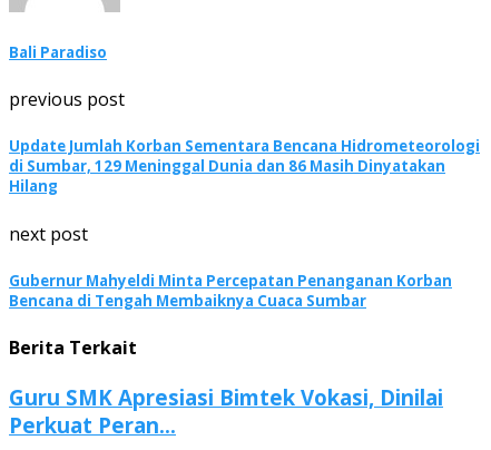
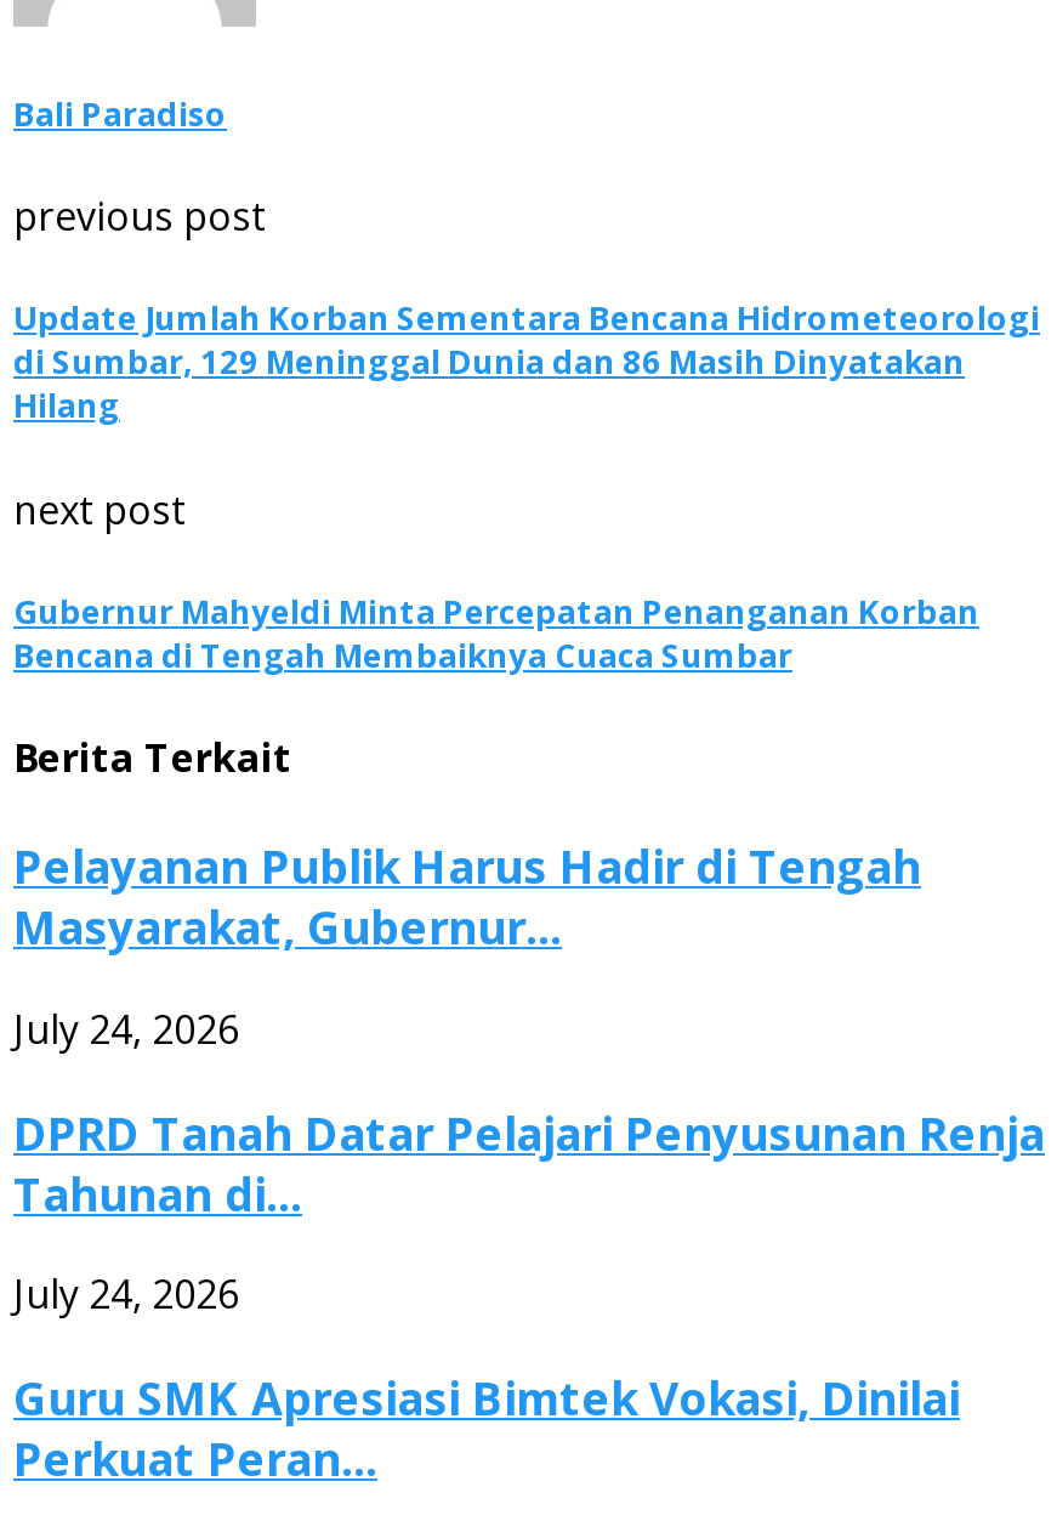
+ Pelayanan Publik Harus Hadir di Tengah
+ Masyarakat, Gubernur...
+ July 24, 2026
+ DPRD Tanah Datar Pelajari Penyusunan Renja
+ Tahunan di...
+ July 24, 2026
